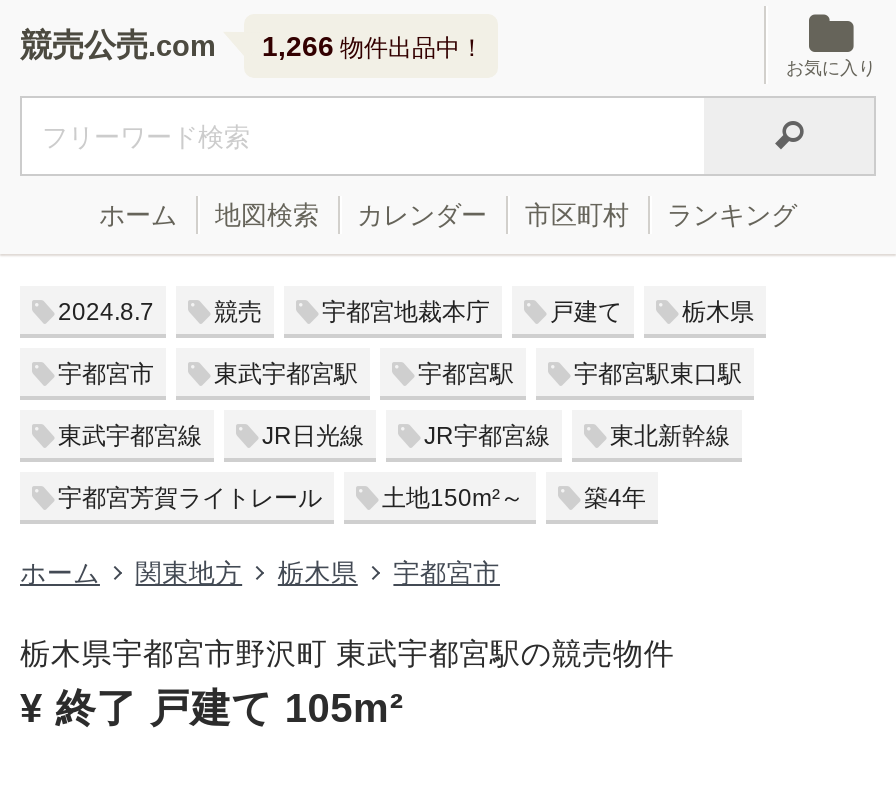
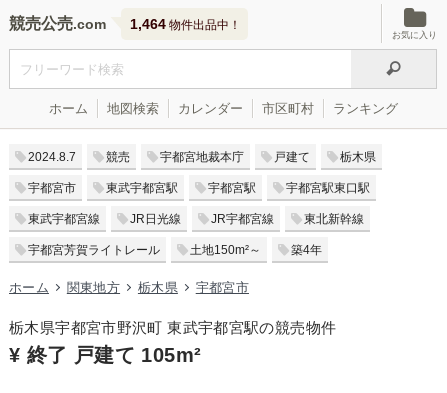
- 1,266物件出品中！
+ 1,464物件出品中！
